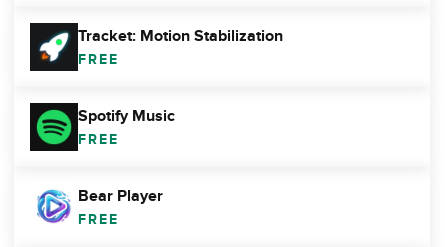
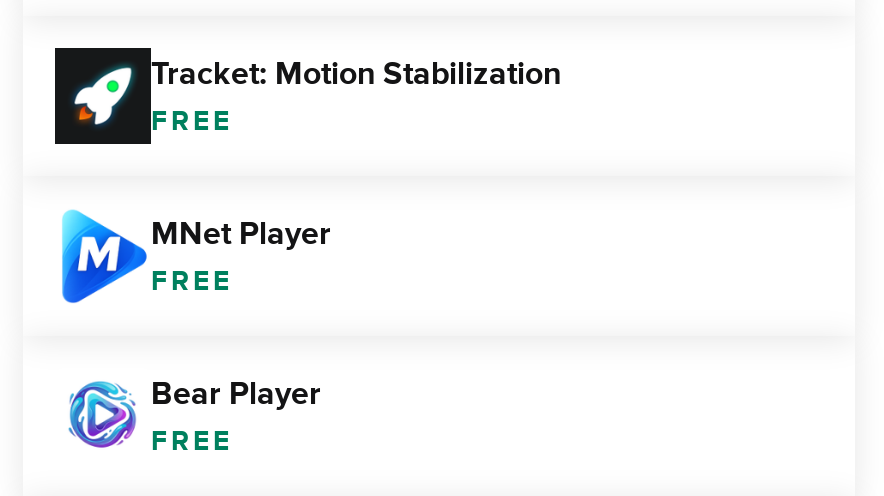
- [image]
- Spotify Music
+ [image]
+ MNet Player
